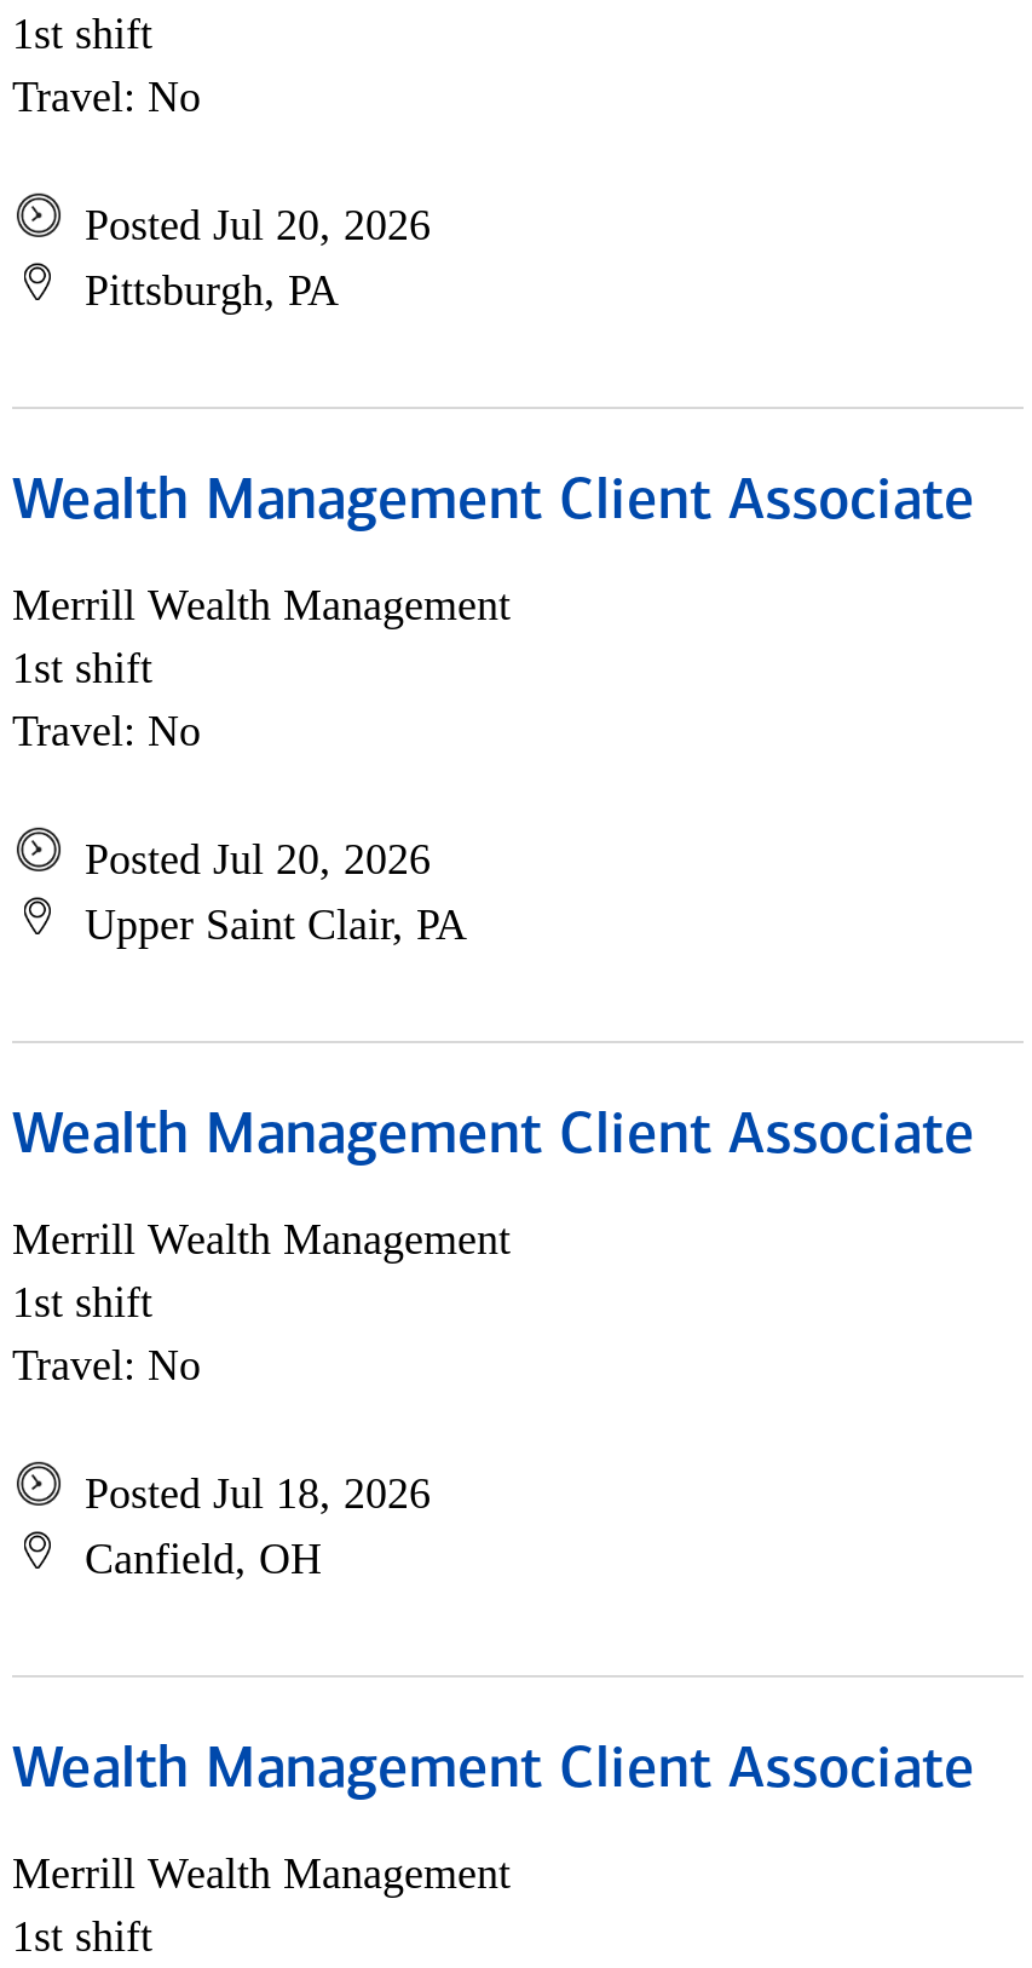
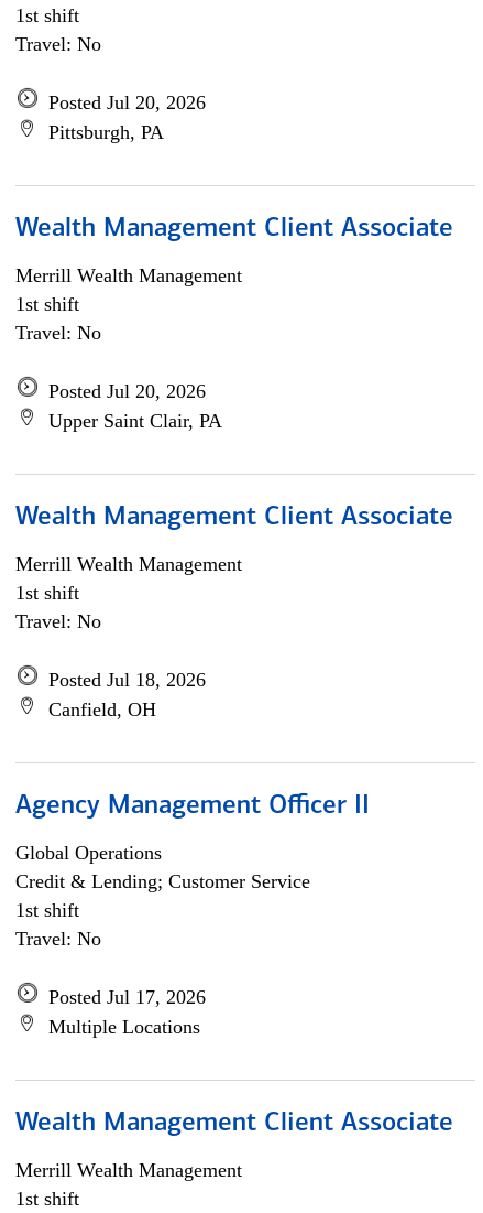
+ Agency Management Officer II
+ Global Operations
+ Credit & Lending; Customer Service
+ 1st shift
+ Travel: No
+ Posted Jul 17, 2026
+ Multiple Locations
